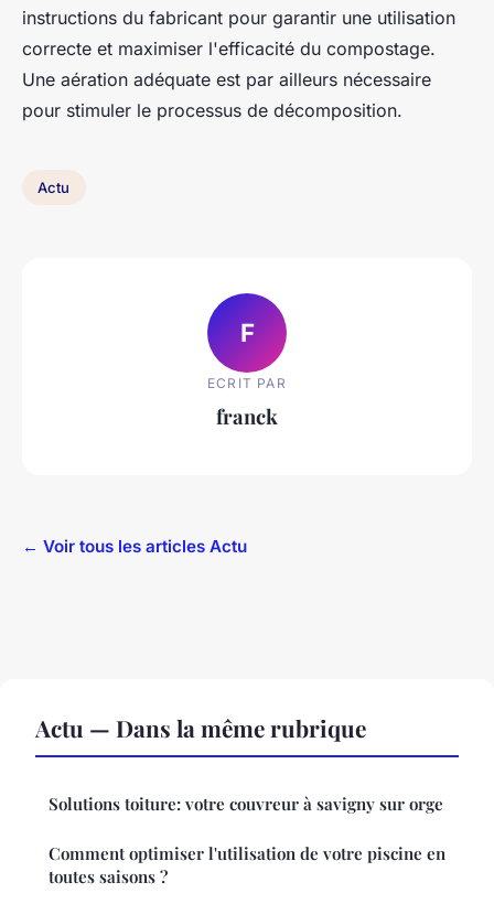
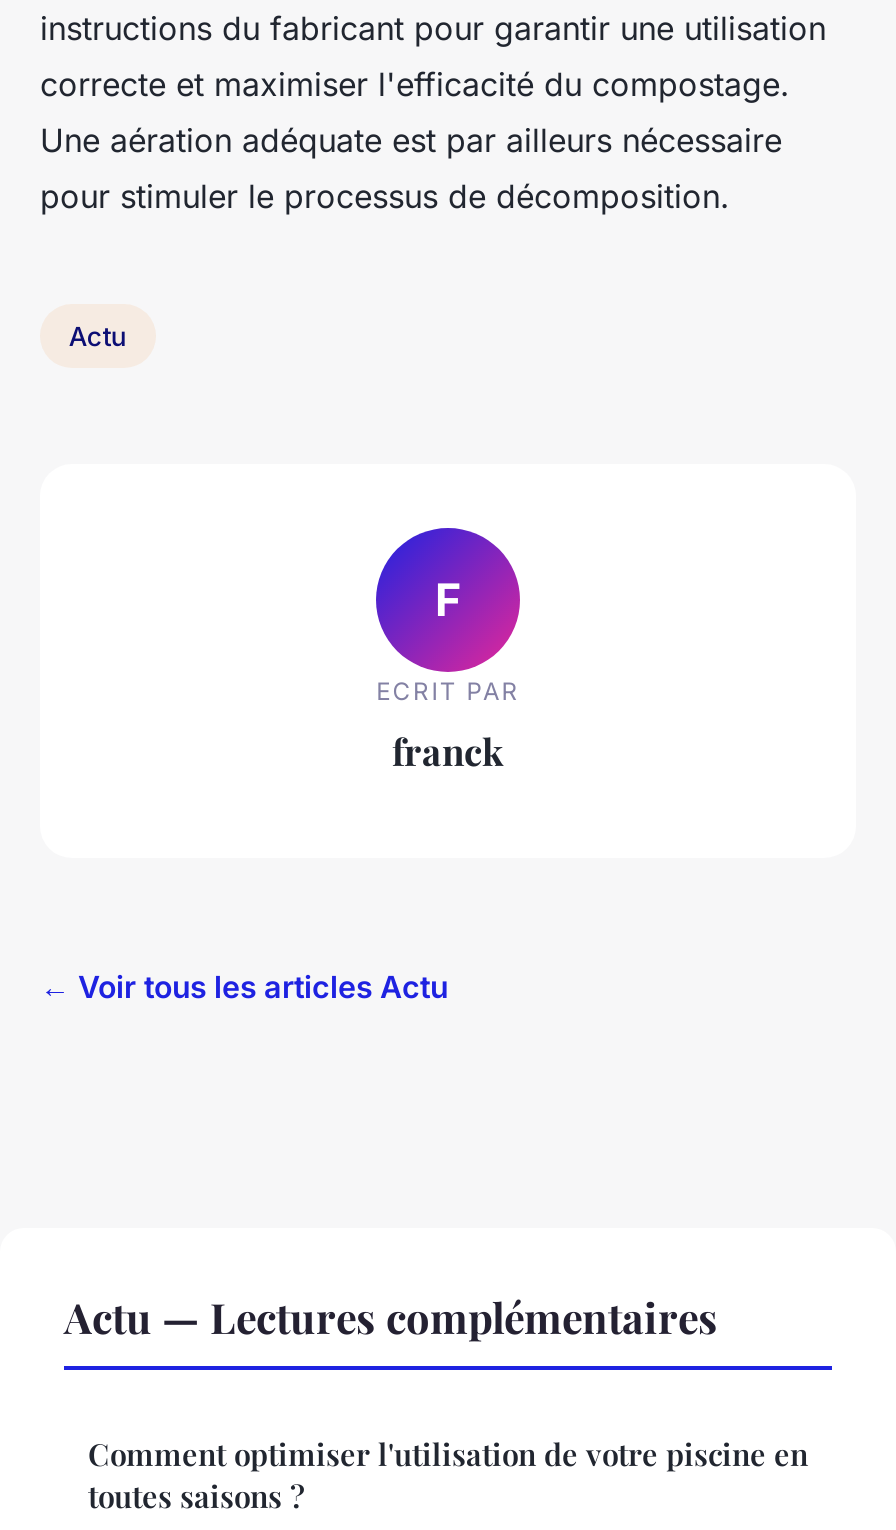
- Actu — Dans la même rubrique
- Solutions toiture: votre couvreur à savigny sur orge
+ Actu — Lectures complémentaires
